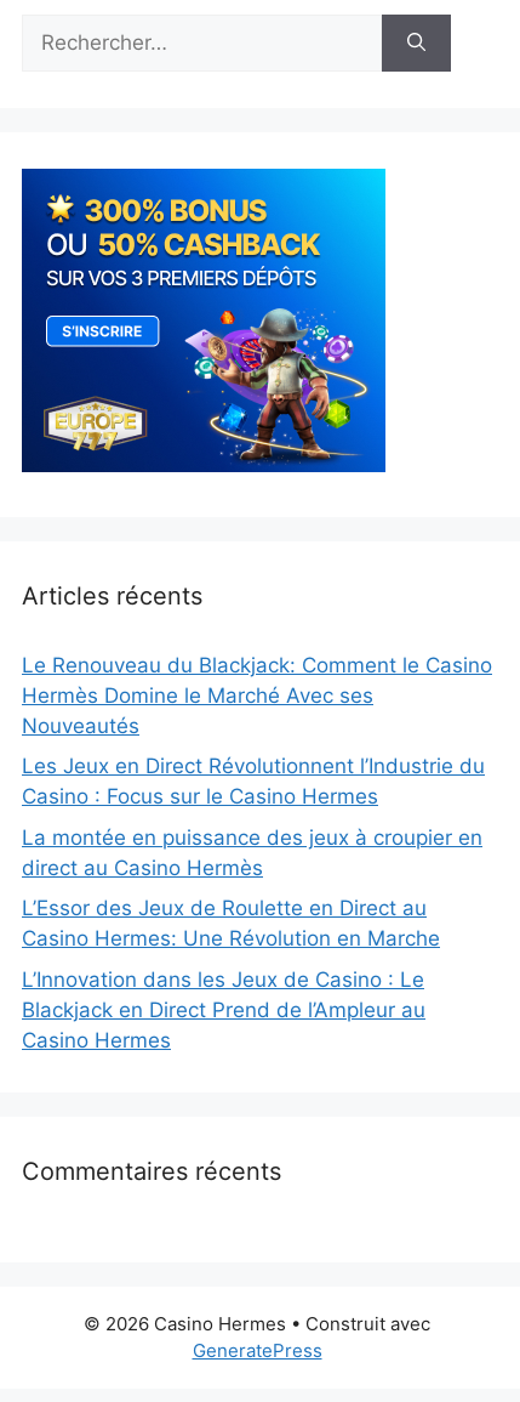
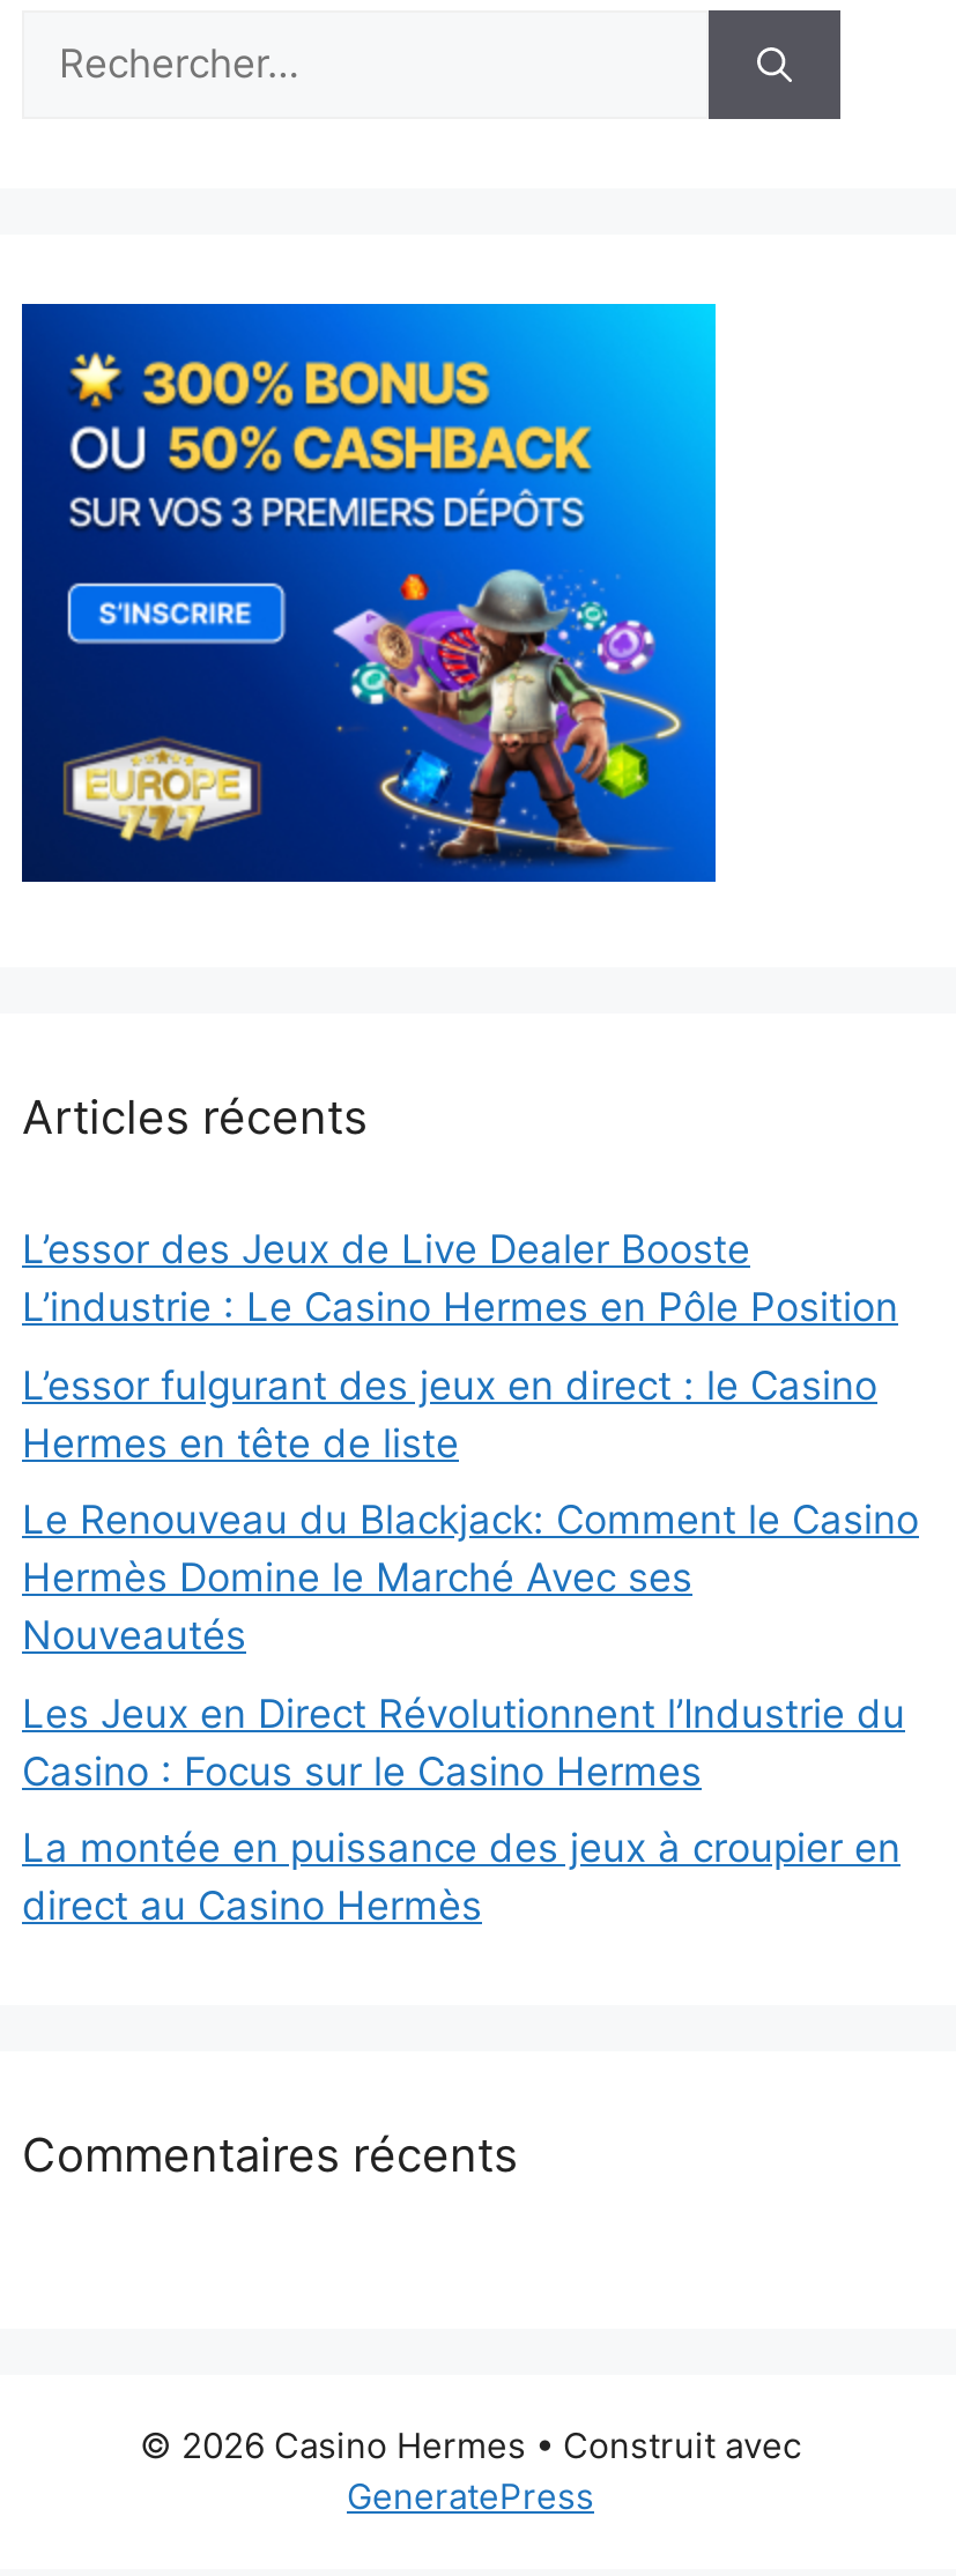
+ L’essor des Jeux de Live Dealer Booste
+ L’industrie : Le Casino Hermes en Pôle Position
+ L’essor fulgurant des jeux en direct : le Casino
+ Hermes en tête de liste

moved down: Le Renouveau du Blackjack: Comment le Casino | Hermès Domine le Marché Avec ses | Nouveautés | Les Jeux en Direct Révolutionnent l’Industrie du | Casino : Focus sur le Casino Hermes | La montée en puissance des jeux à croupier en | direct au Casino Hermès

- L’Essor des Jeux de Roulette en Direct au
- Casino Hermes: Une Révolution en Marche
- L’Innovation dans les Jeux de Casino : Le
- Blackjack en Direct Prend de l’Ampleur au
- Casino Hermes
